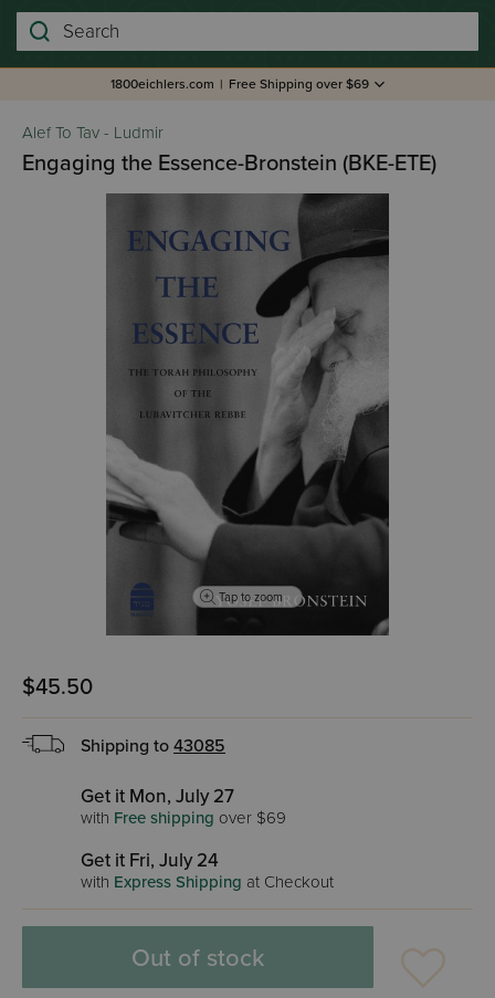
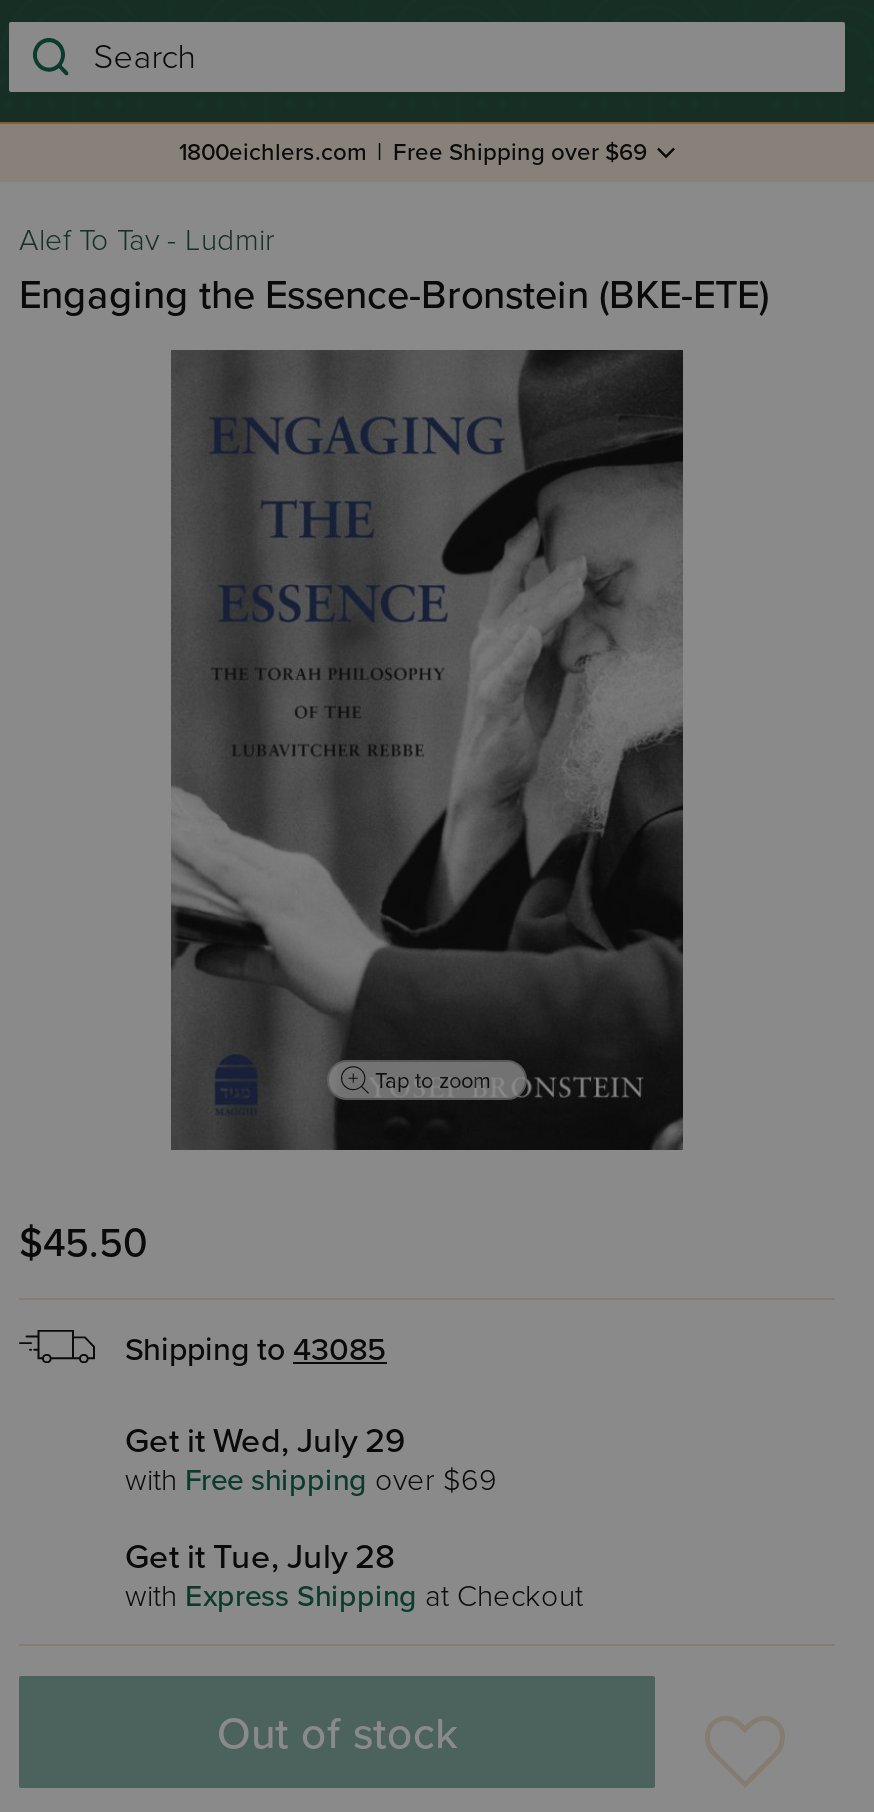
- Get it Mon, July 27
+ Get it Wed, July 29

- Get it Fri, July 24
+ Get it Tue, July 28
